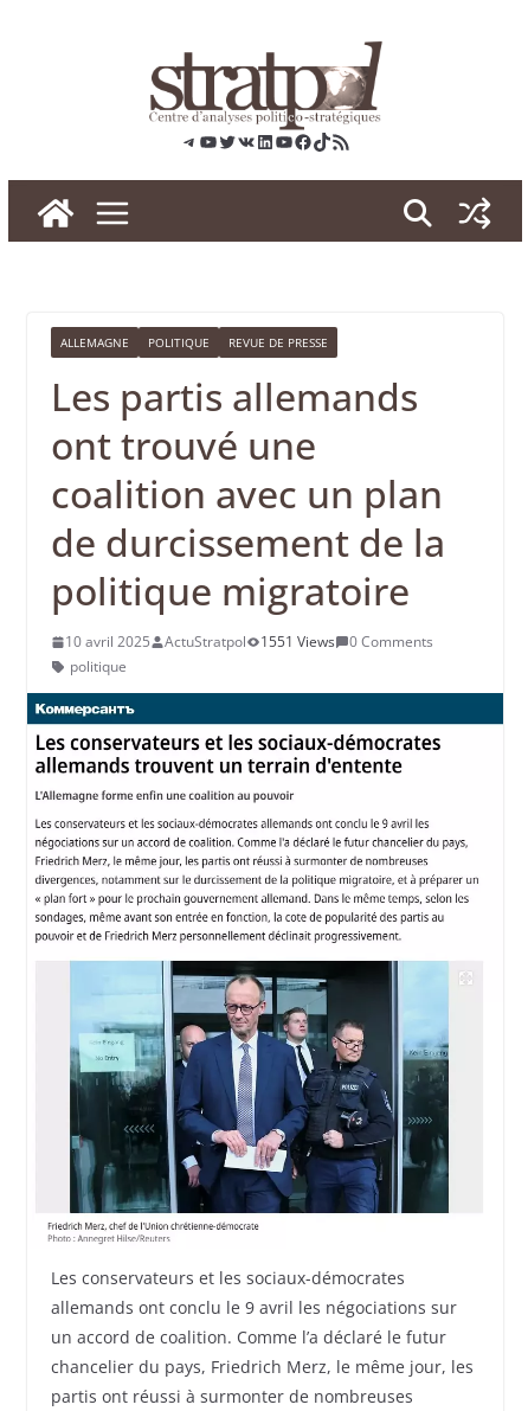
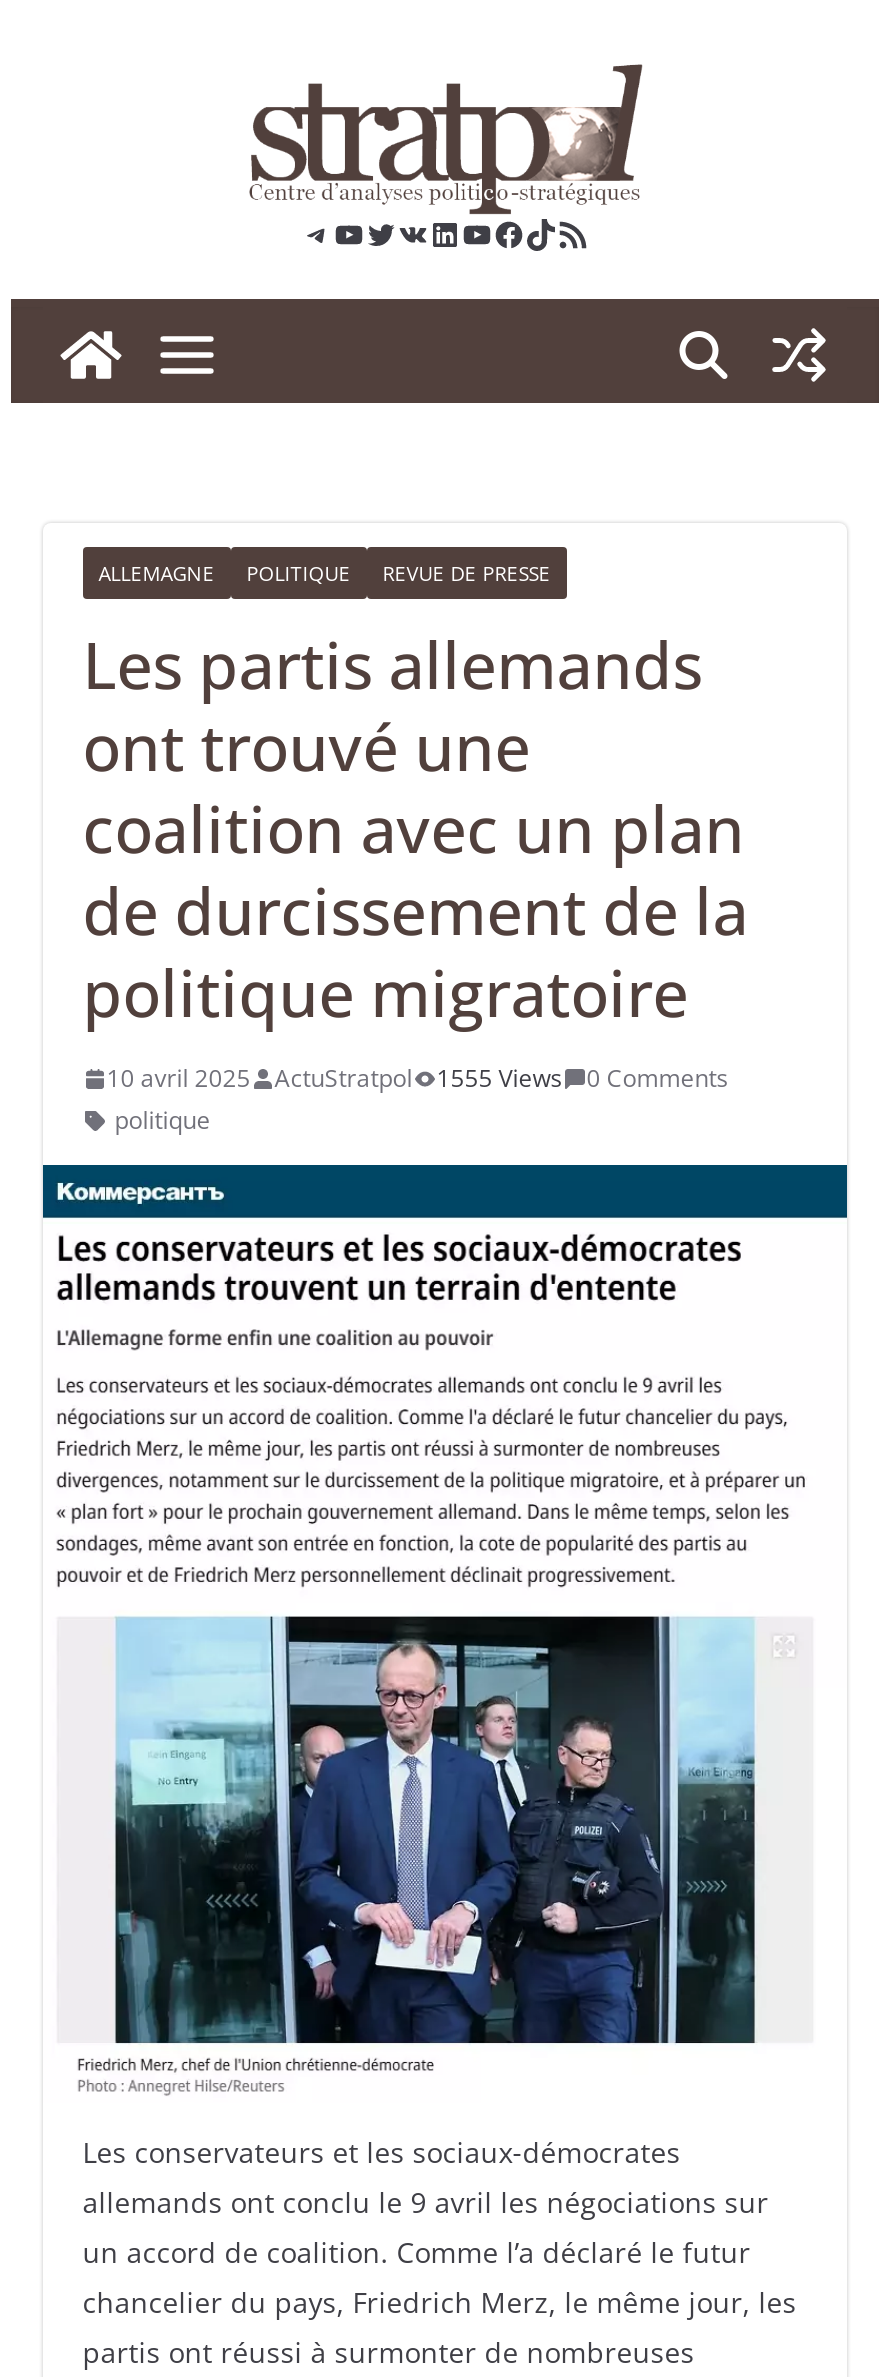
- 10 avril 2025 ActuStratpol 1551 Views 0 Comments
+ 10 avril 2025 ActuStratpol 1555 Views 0 Comments
